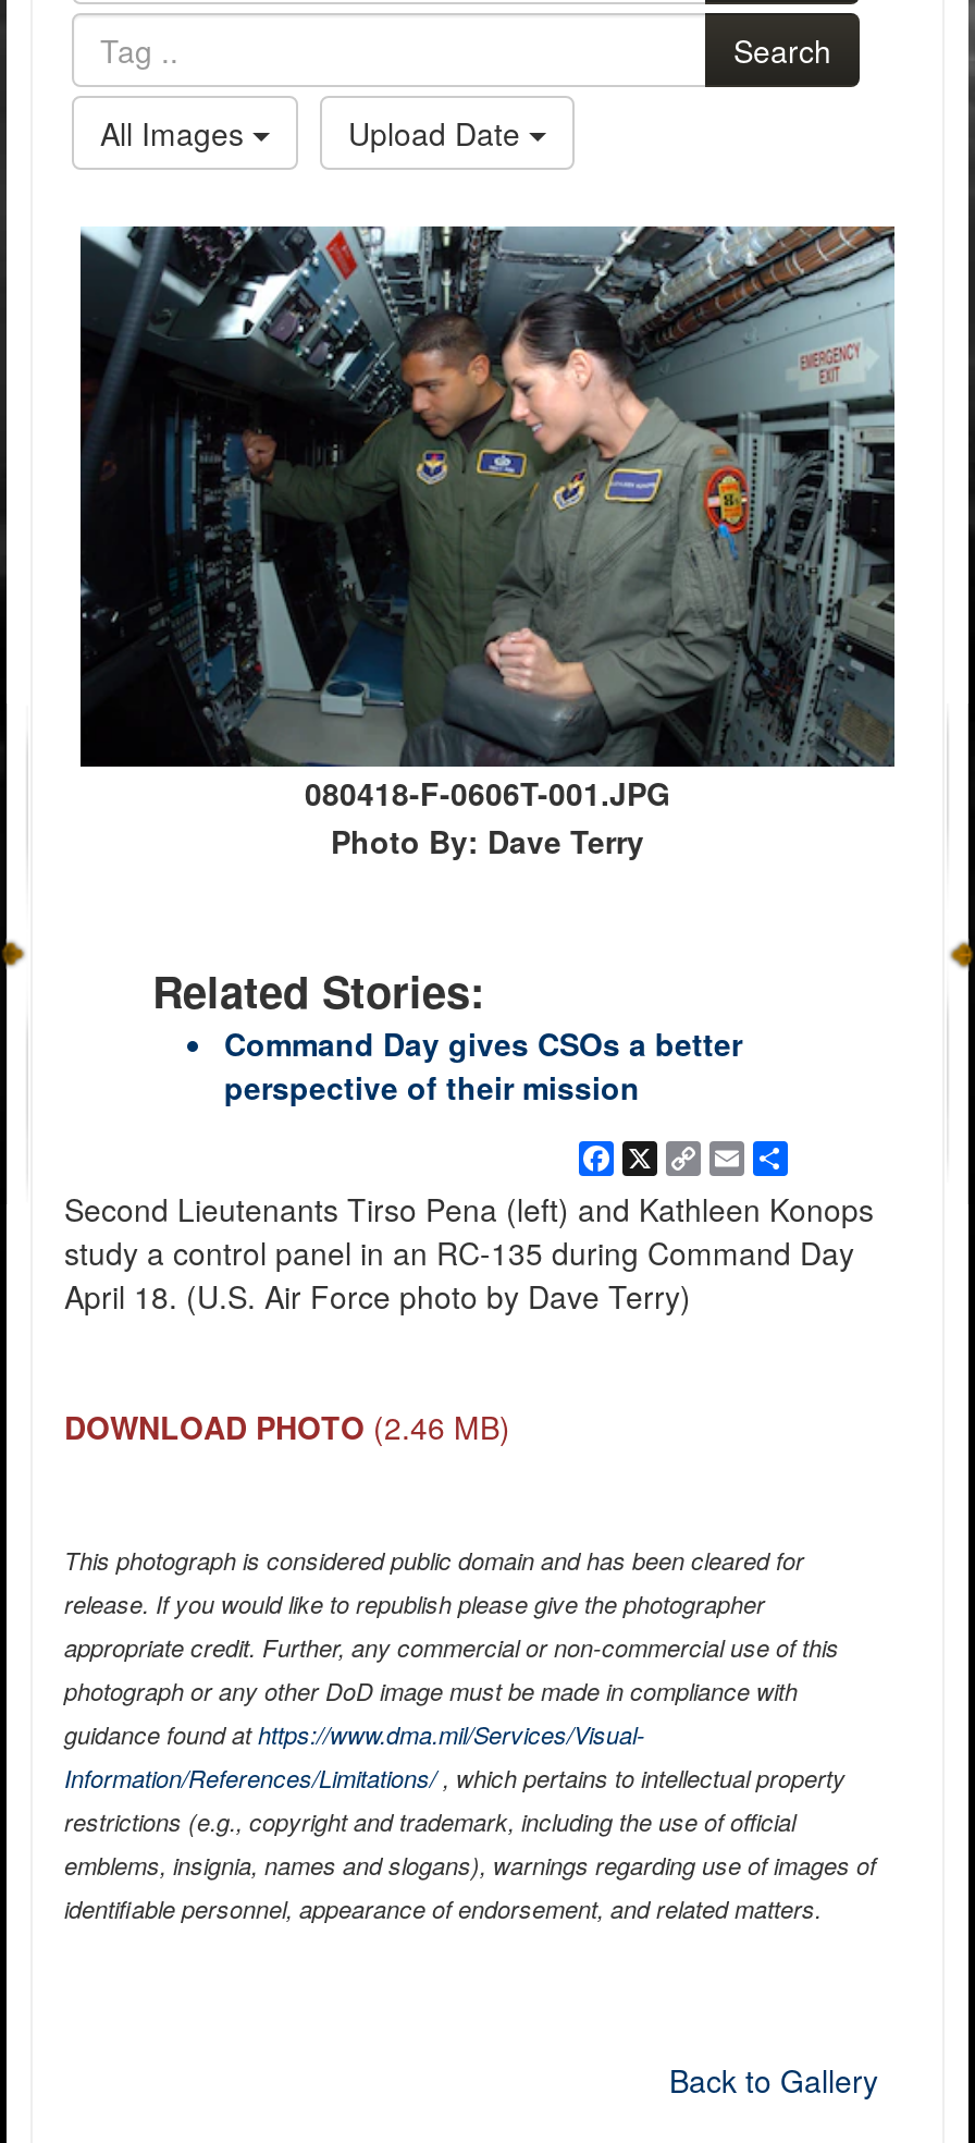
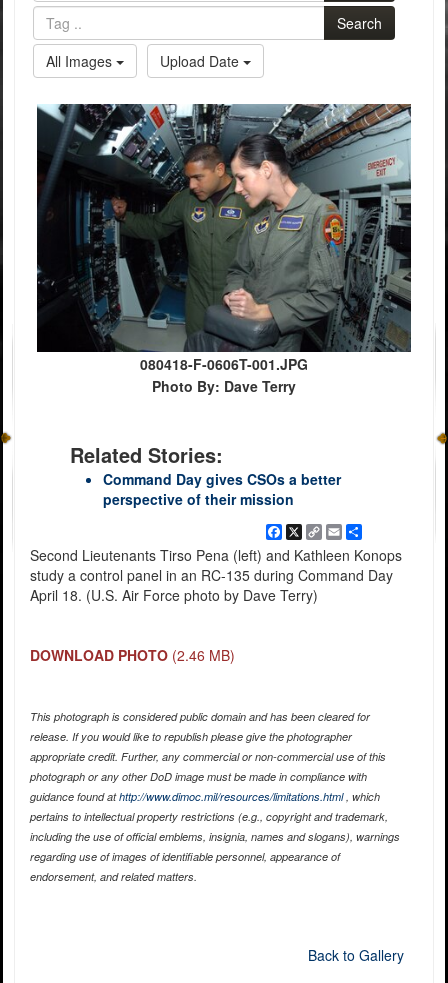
- guidance found at https://www.dma.mil/Services/Visual-
- Information/References/Limitations/, which pertains to intellectual property
- restrictions (e.g., copyright and trademark, including the use of official
- emblems, insignia, names and slogans), warnings regarding use of images of
- identifiable personnel, appearance of endorsement, and related matters.
+ guidance found at http://www.dimoc.mil/resources/limitations.html, which
+ pertains to intellectual property restrictions (e.g., copyright and trademark,
+ including the use of official emblems, insignia, names and slogans), warnings
+ regarding use of images of identifiable personnel, appearance of
+ endorsement, and related matters.
